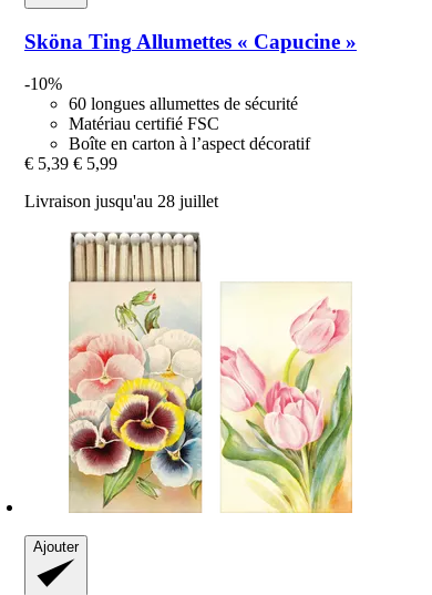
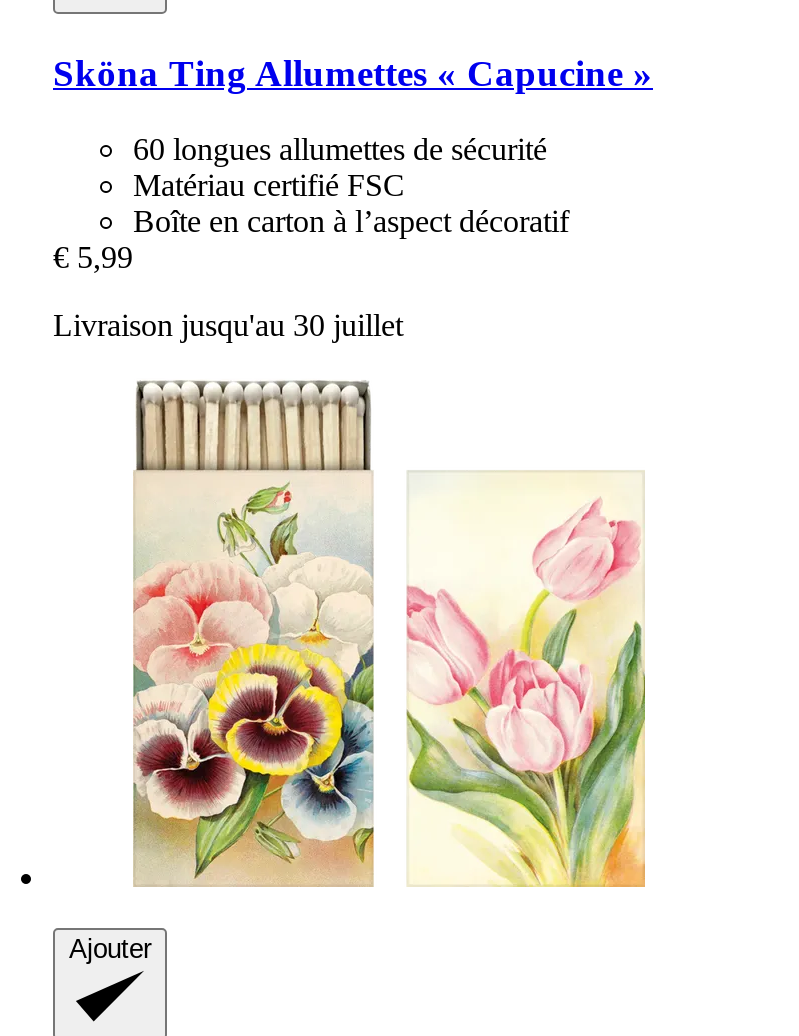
- -10%

- € 5,39 € 5,99
+ € 5,99

- Livraison jusqu'au 28 juillet
+ Livraison jusqu'au 30 juillet
